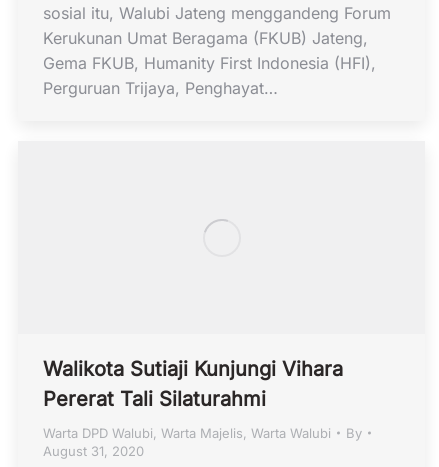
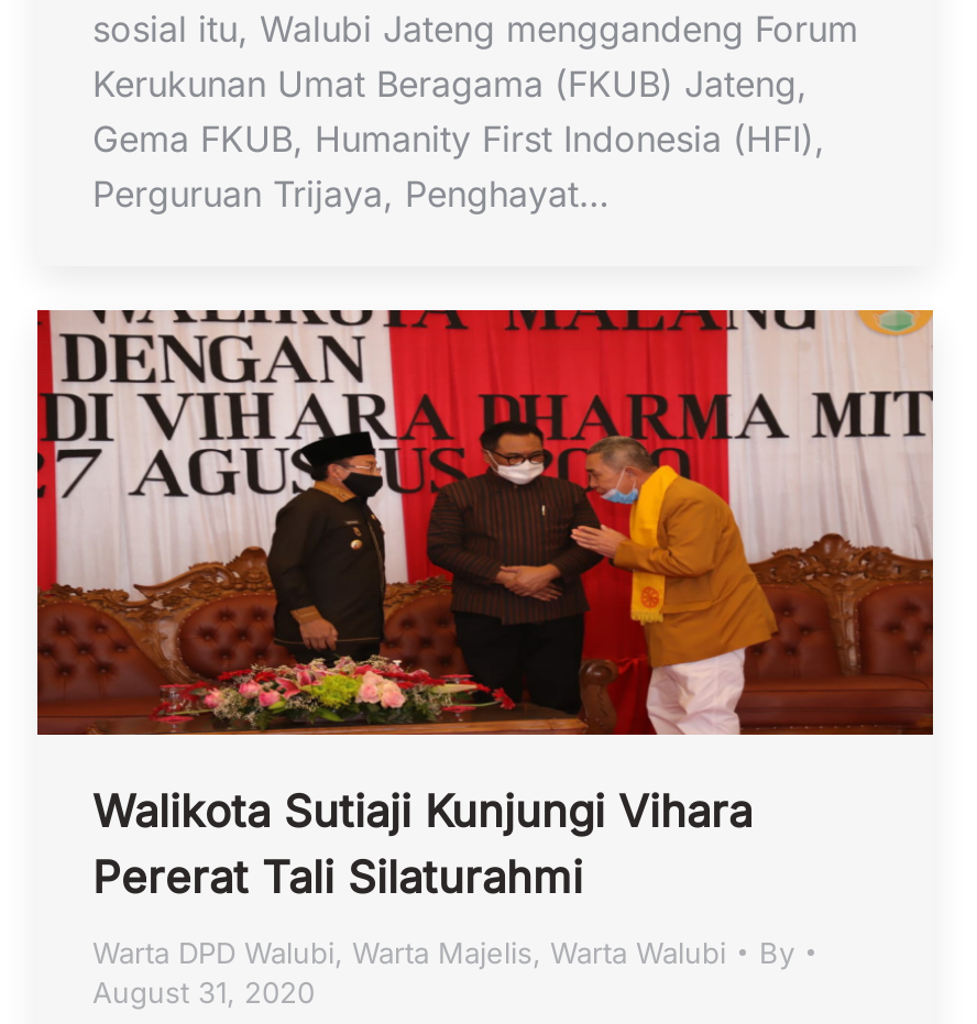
+ [image]
